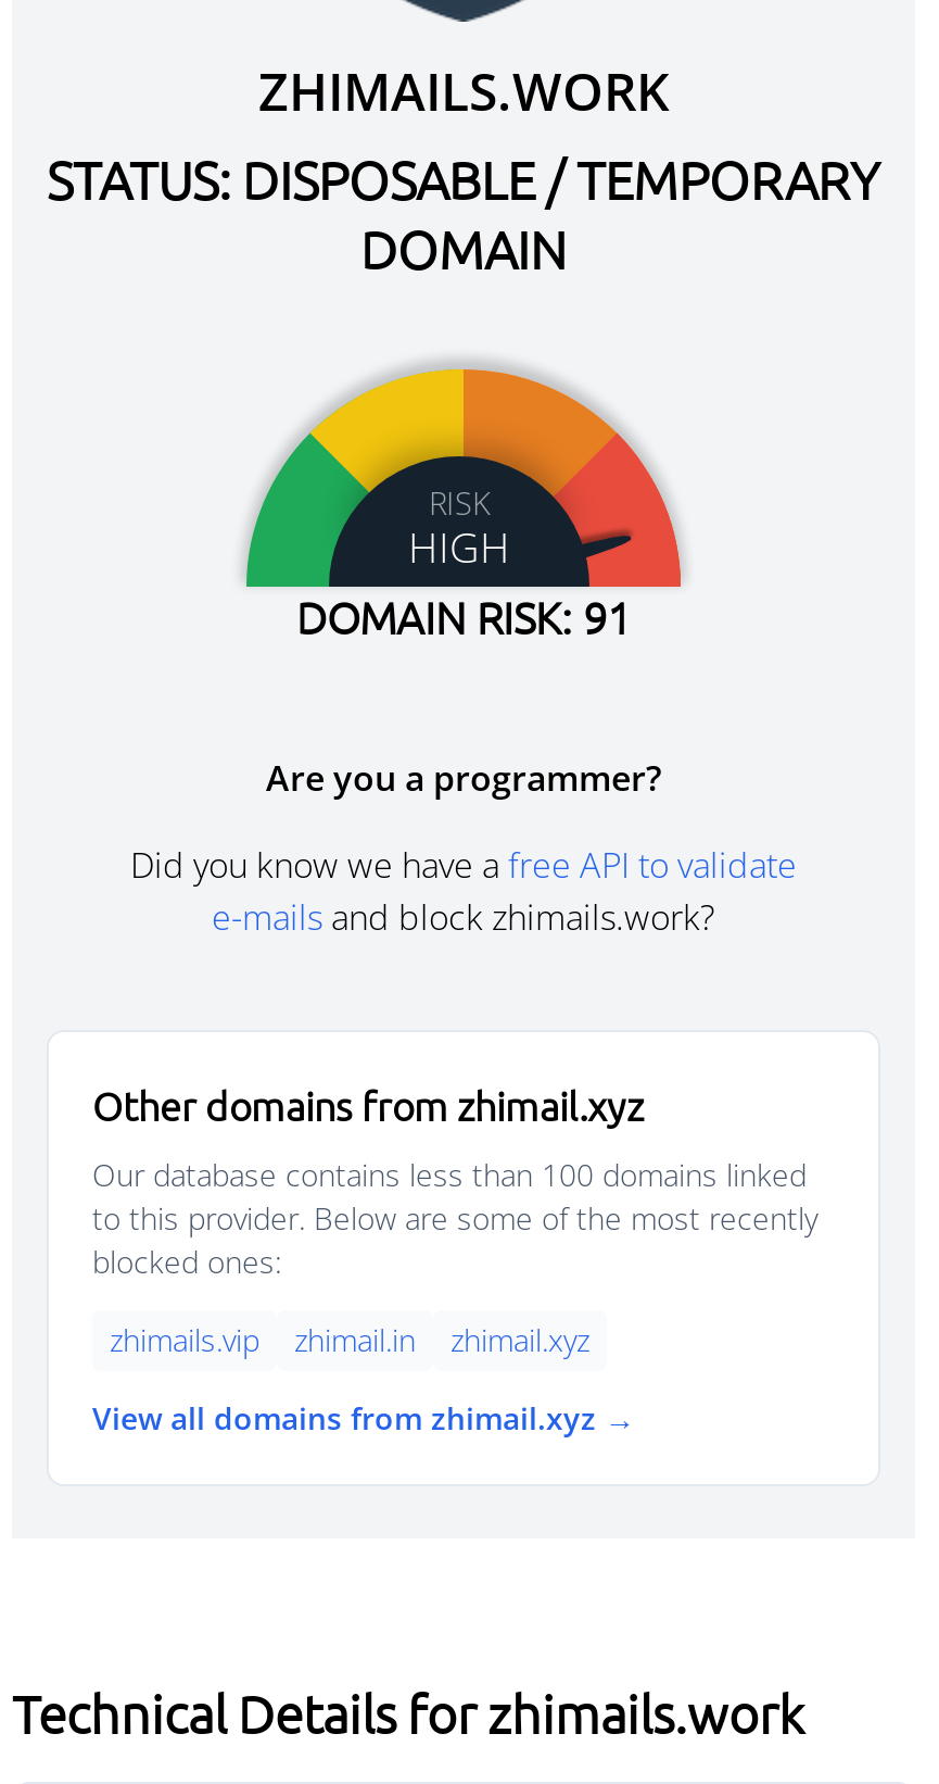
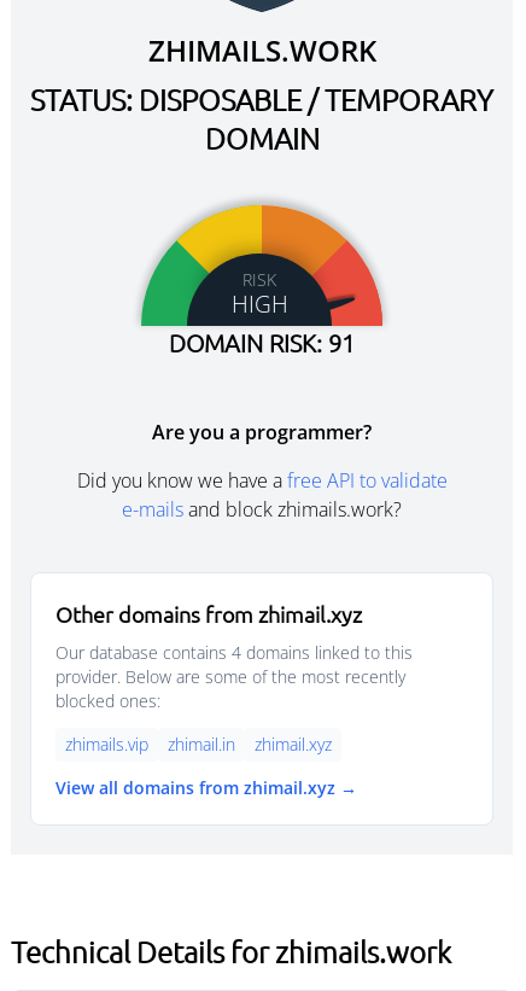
- Our database contains less than 100 domains linked
- to this provider. Below are some of the most recently
+ Our database contains 4 domains linked to this
+ provider. Below are some of the most recently
